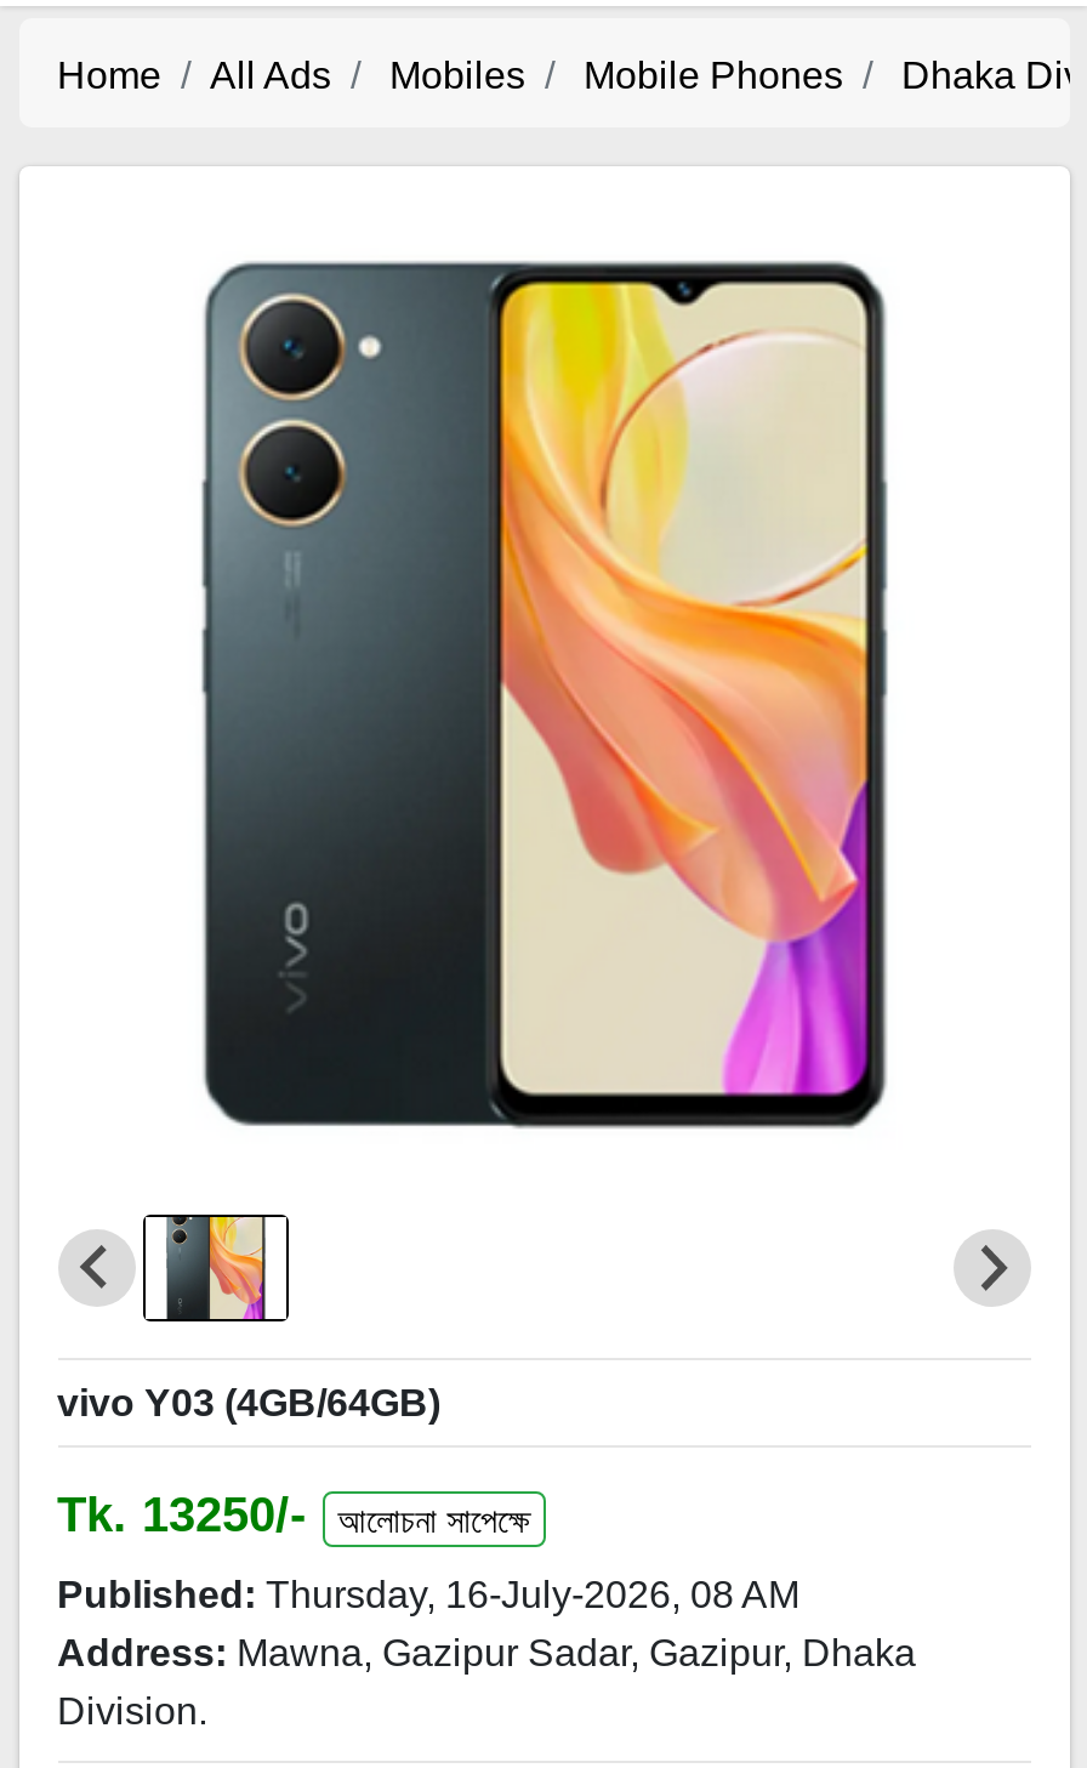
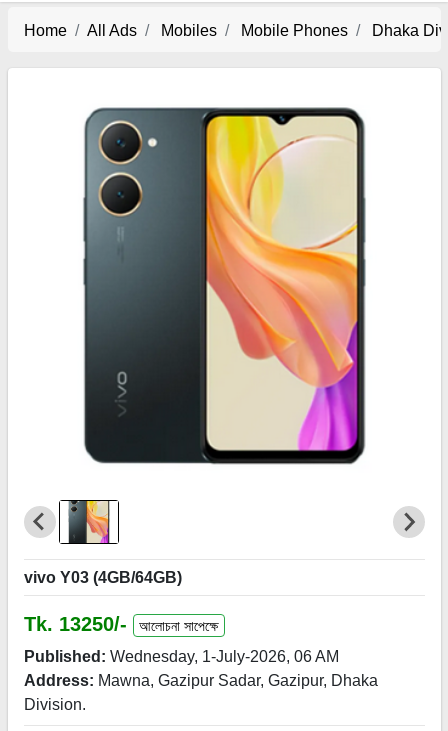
- Published: Thursday, 16-July-2026, 08 AM
+ Published: Wednesday, 1-July-2026, 06 AM
